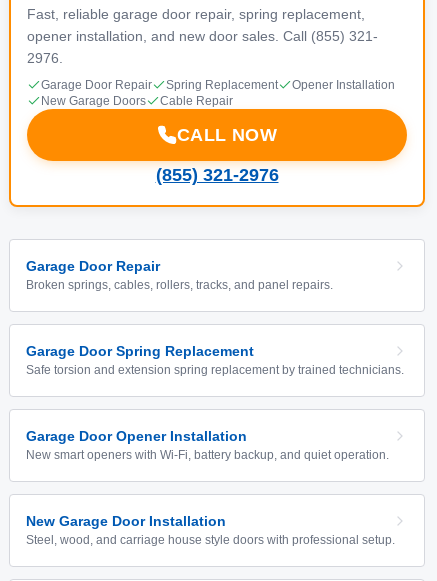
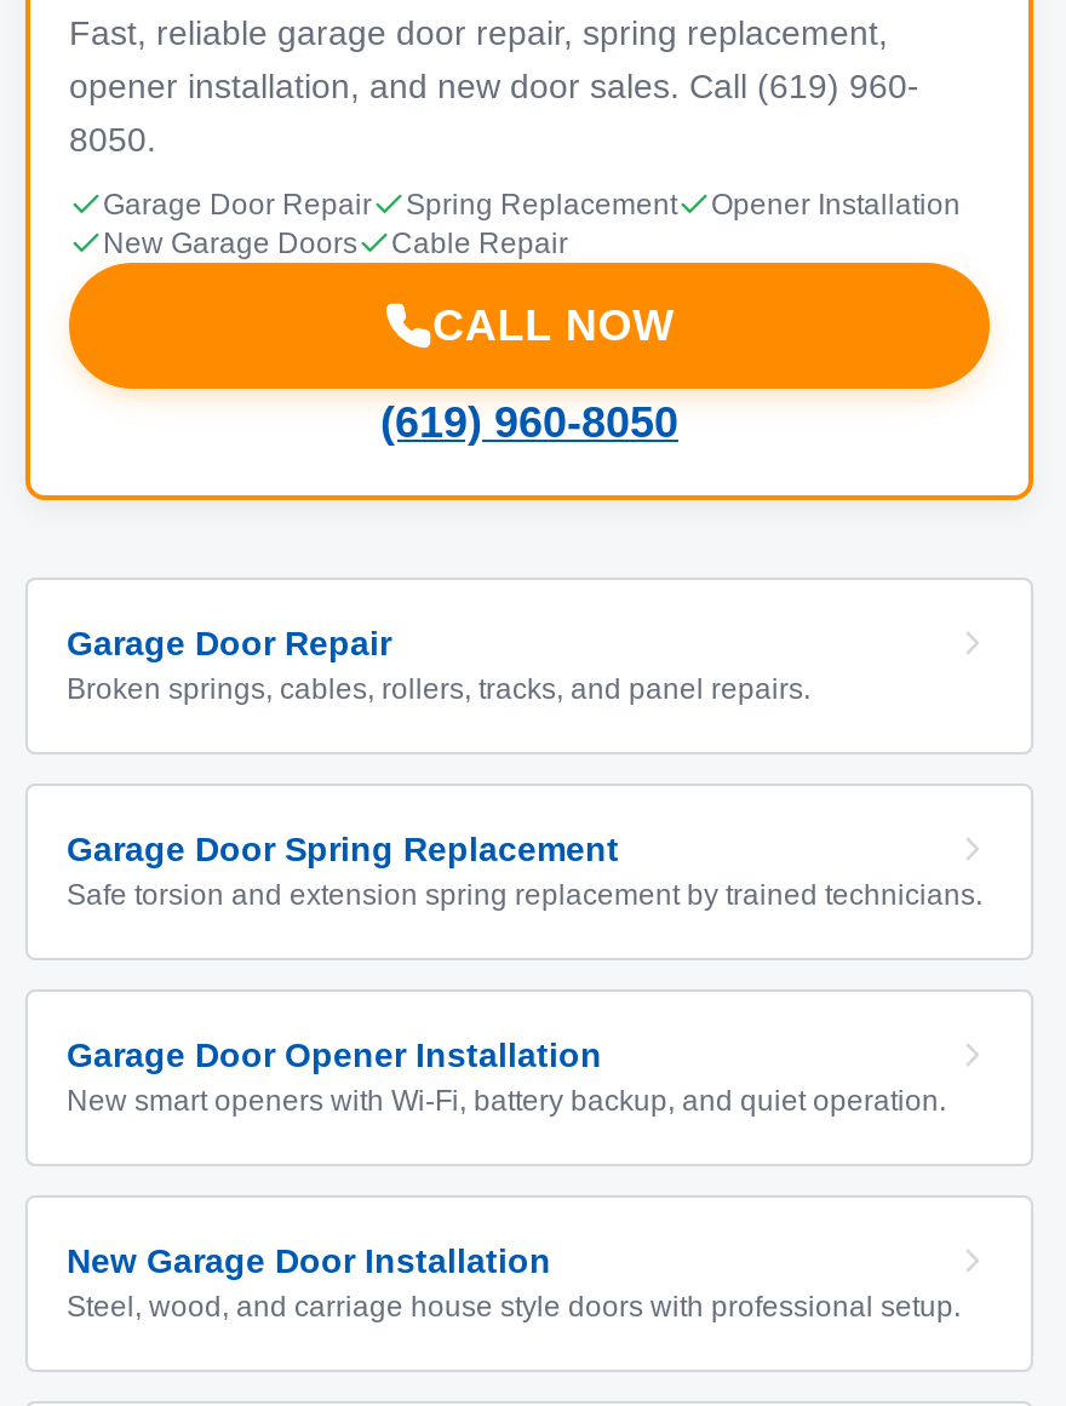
- opener installation, and new door sales. Call (855) 321-
+ opener installation, and new door sales. Call (619) 960-

- 2976.
+ 8050.

- (855) 321-2976
+ (619) 960-8050
